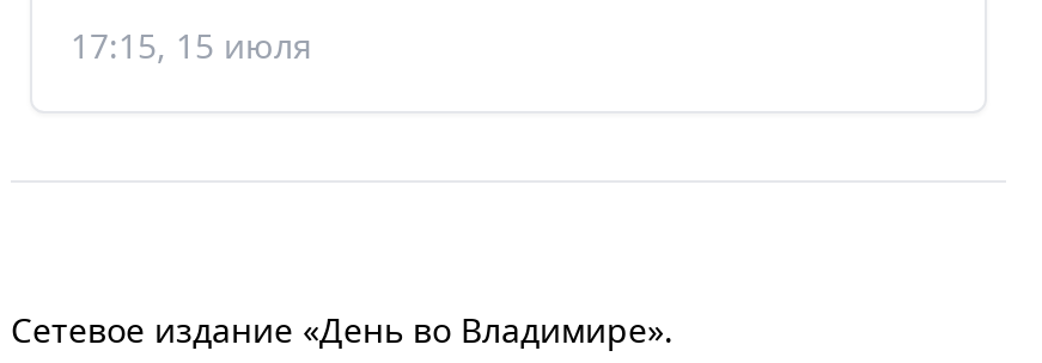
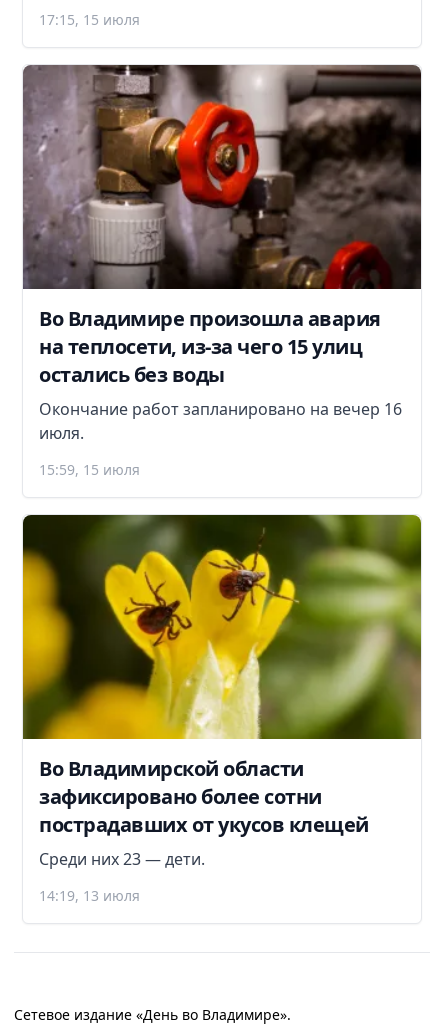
+ [image]
+ Во Владимире произошла авария
+ на теплосети, из-за чего 15 улиц
+ остались без воды
+ Окончание работ запланировано на вечер 16
+ июля.
+ 15:59, 15 июля

+ [image]
+ Во Владимирской области
+ зафиксировано более сотни
+ пострадавших от укусов клещей
+ Среди них 23 — дети.
+ 14:19, 13 июля
